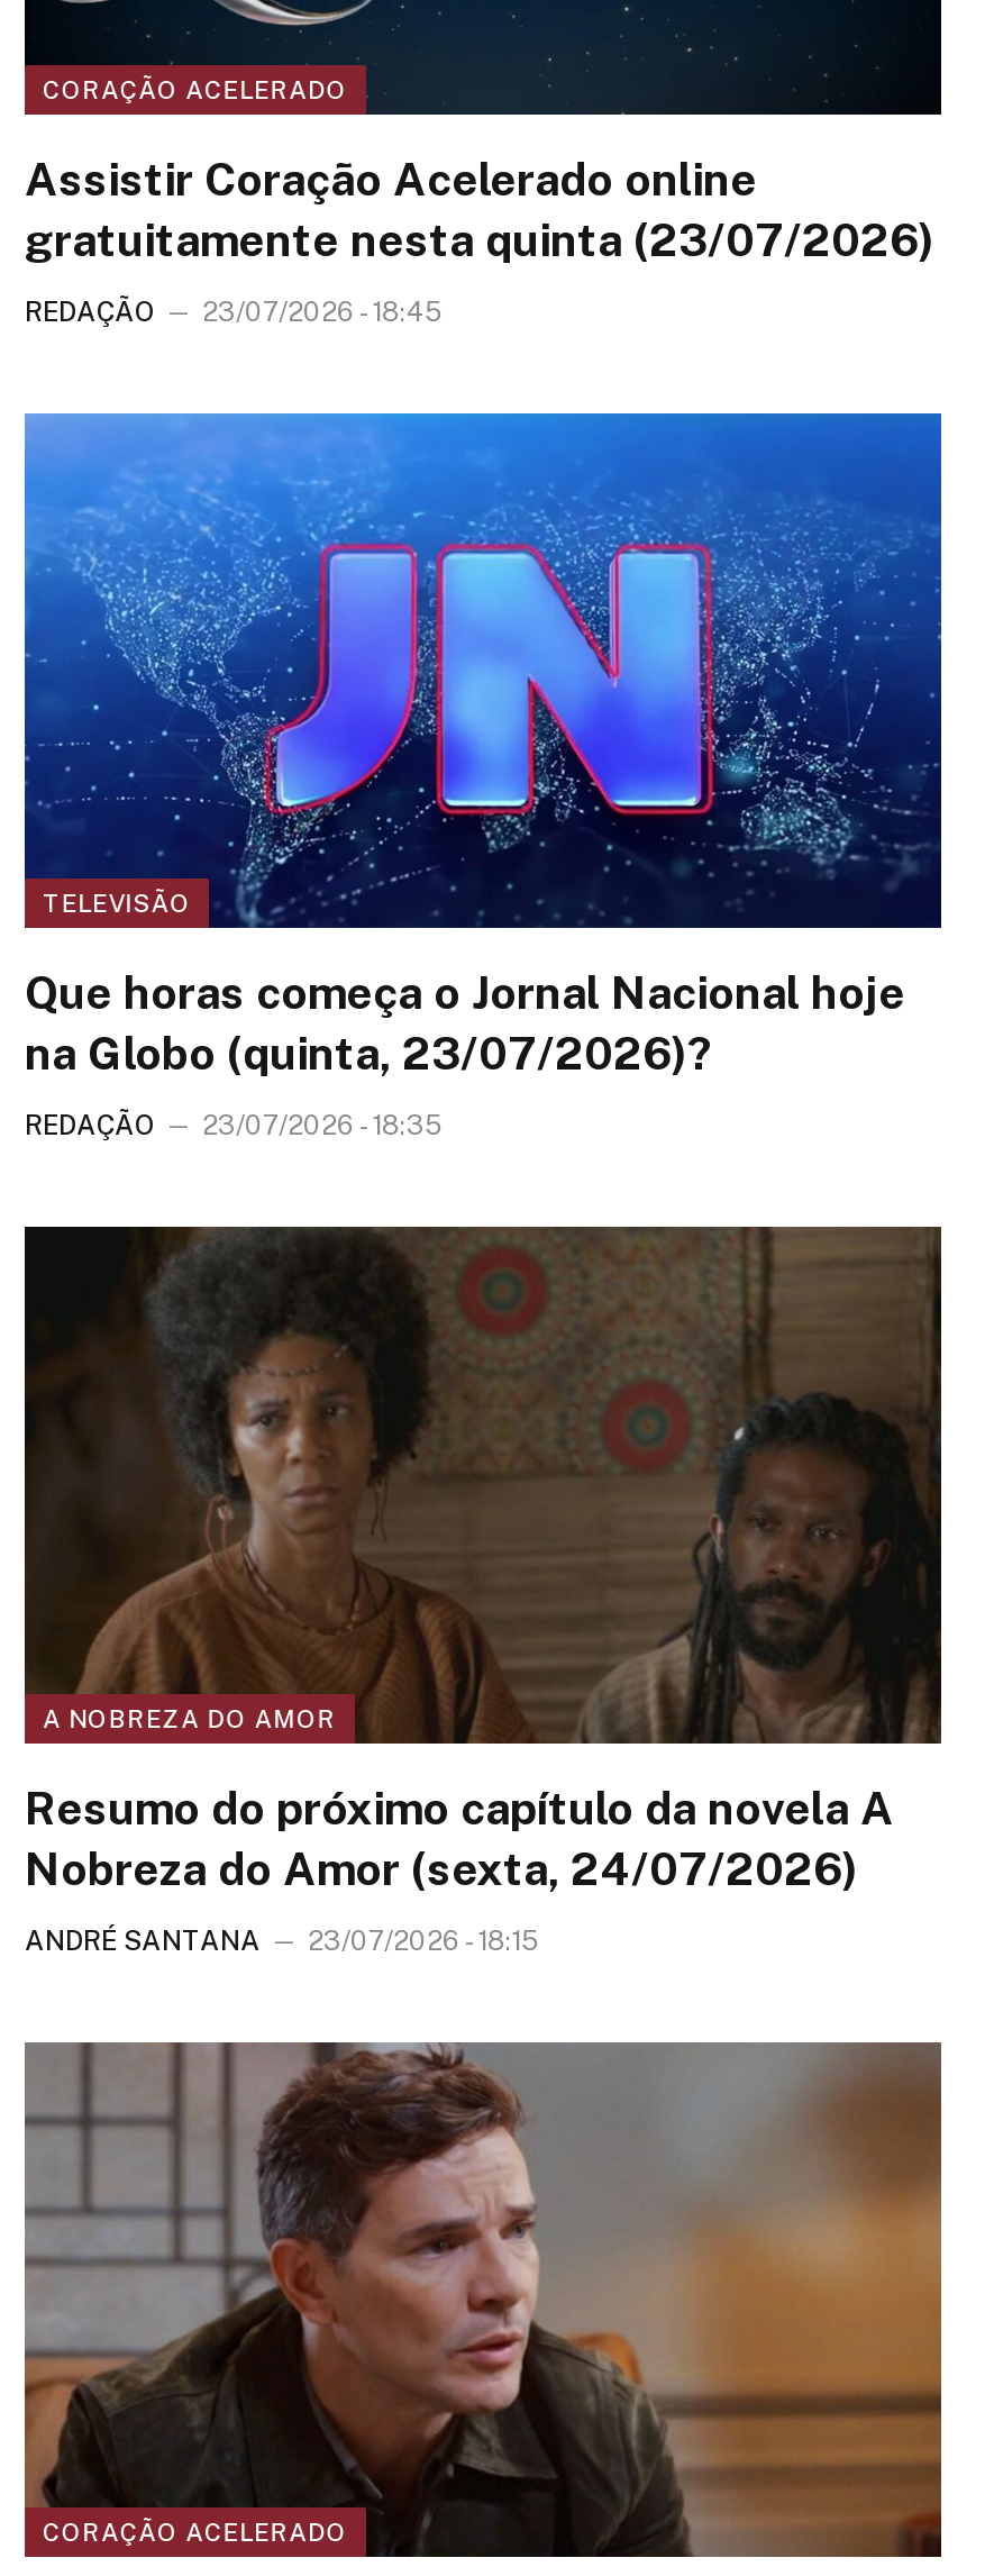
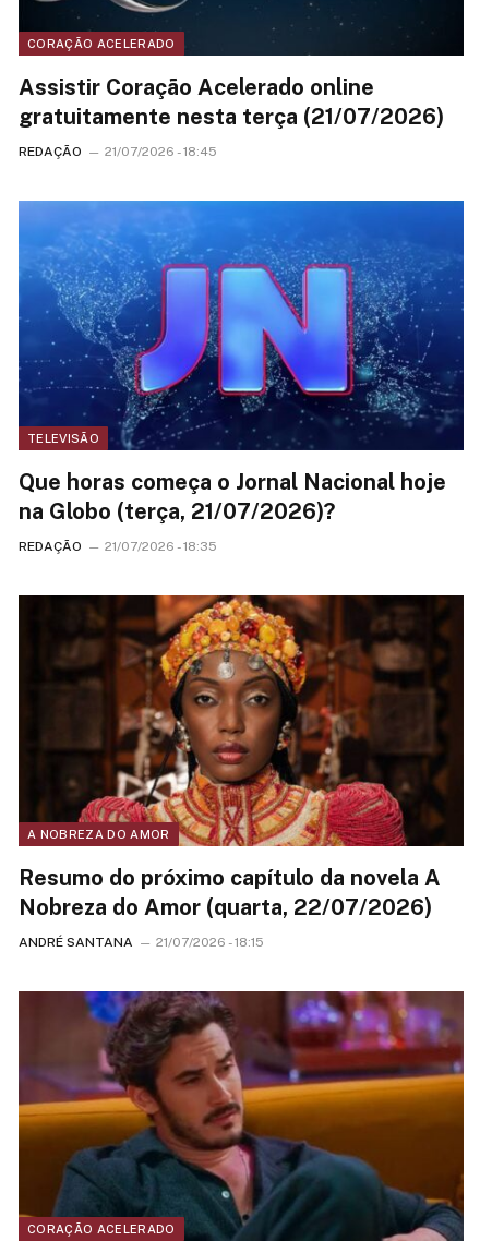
- gratuitamente nesta quinta (23/07/2026)
+ gratuitamente nesta terça (21/07/2026)

- REDAÇÃO 23/07/2026 - 18:45
+ REDAÇÃO 21/07/2026 - 18:45

- na Globo (quinta, 23/07/2026)?
+ na Globo (terça, 21/07/2026)?

- REDAÇÃO 23/07/2026 - 18:35
+ REDAÇÃO 21/07/2026 - 18:35

- [image]
+ [image]

- Nobreza do Amor (sexta, 24/07/2026)
+ Nobreza do Amor (quarta, 22/07/2026)

- ANDRÉ SANTANA 23/07/2026 - 18:15
+ ANDRÉ SANTANA 21/07/2026 - 18:15

- [image]
+ [image]
